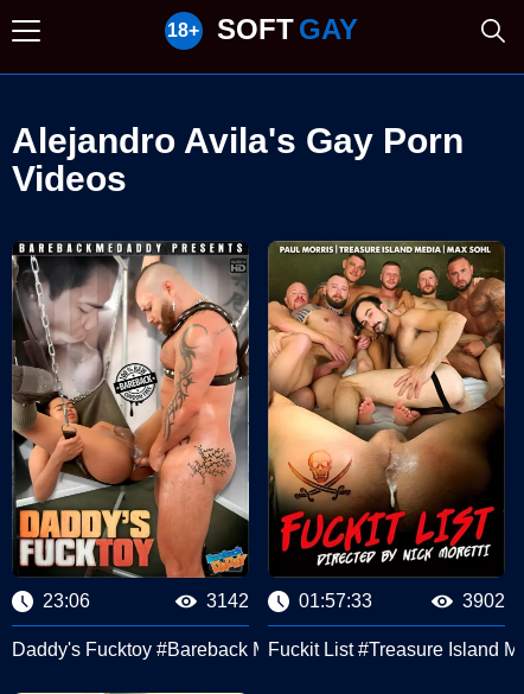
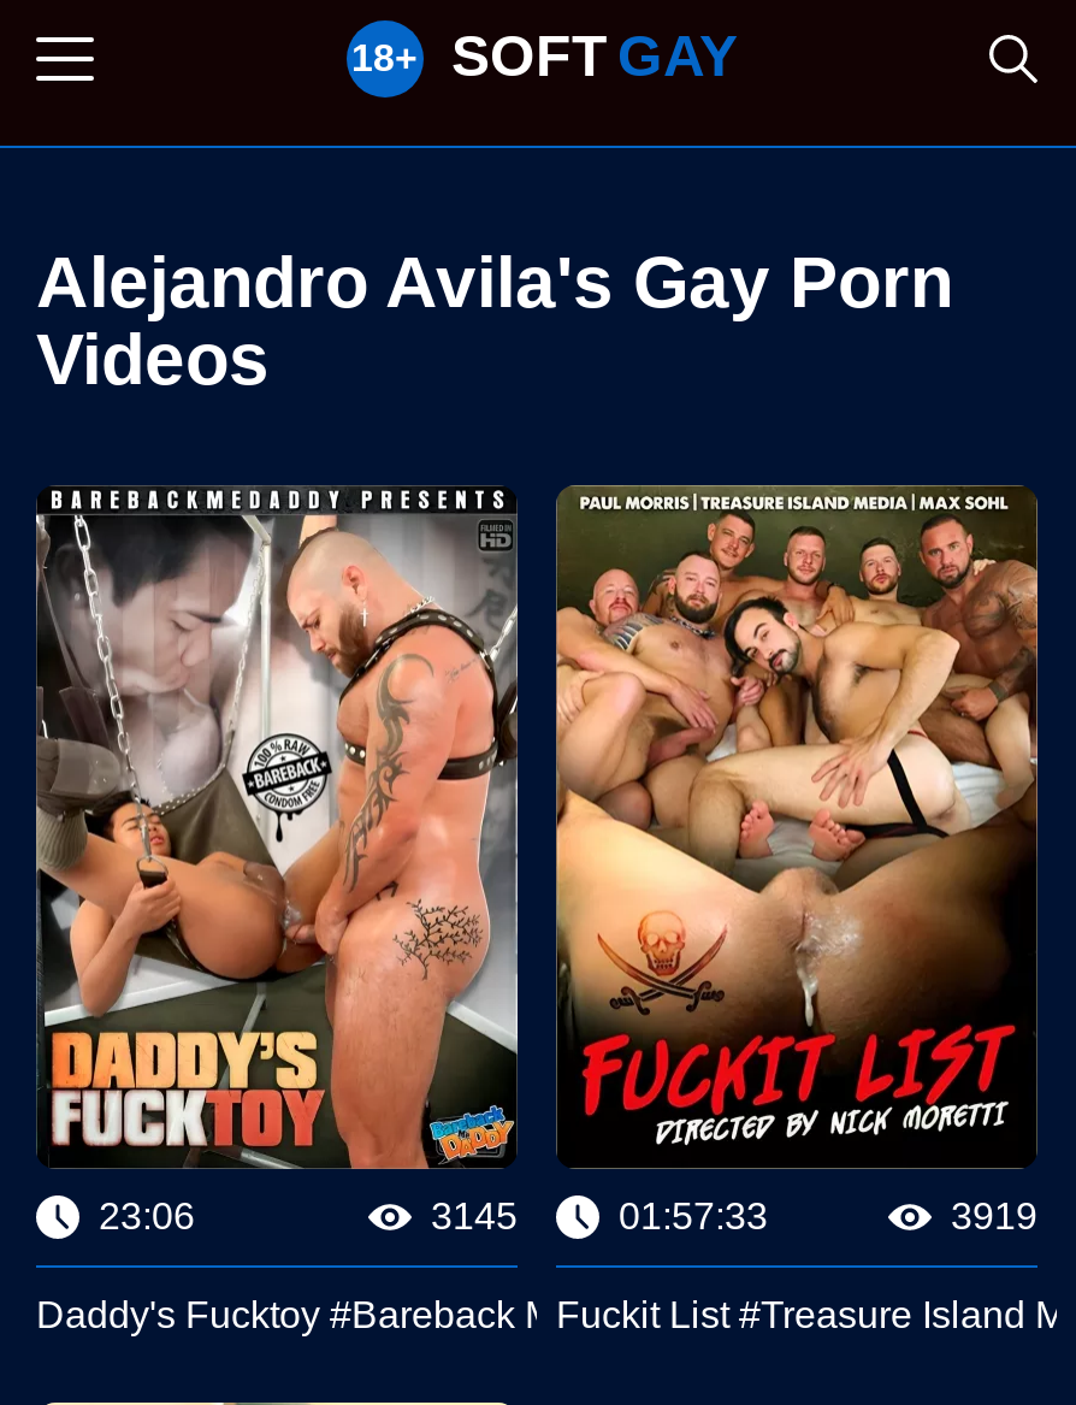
- 3142
+ 3145

- 3902
+ 3919
